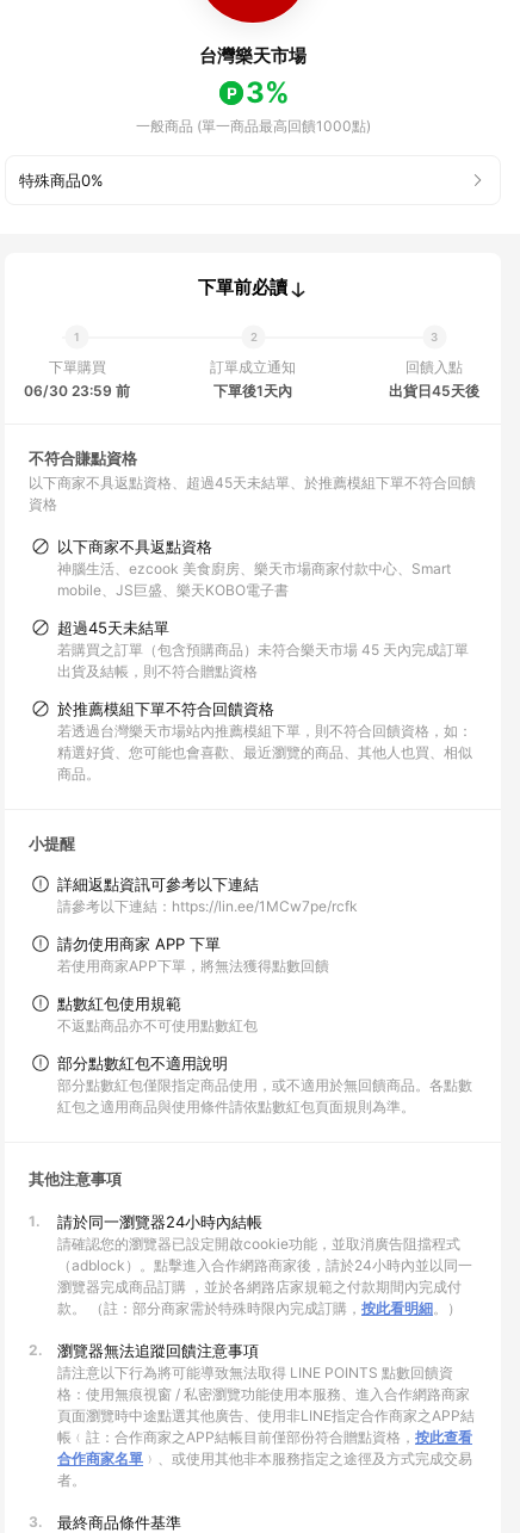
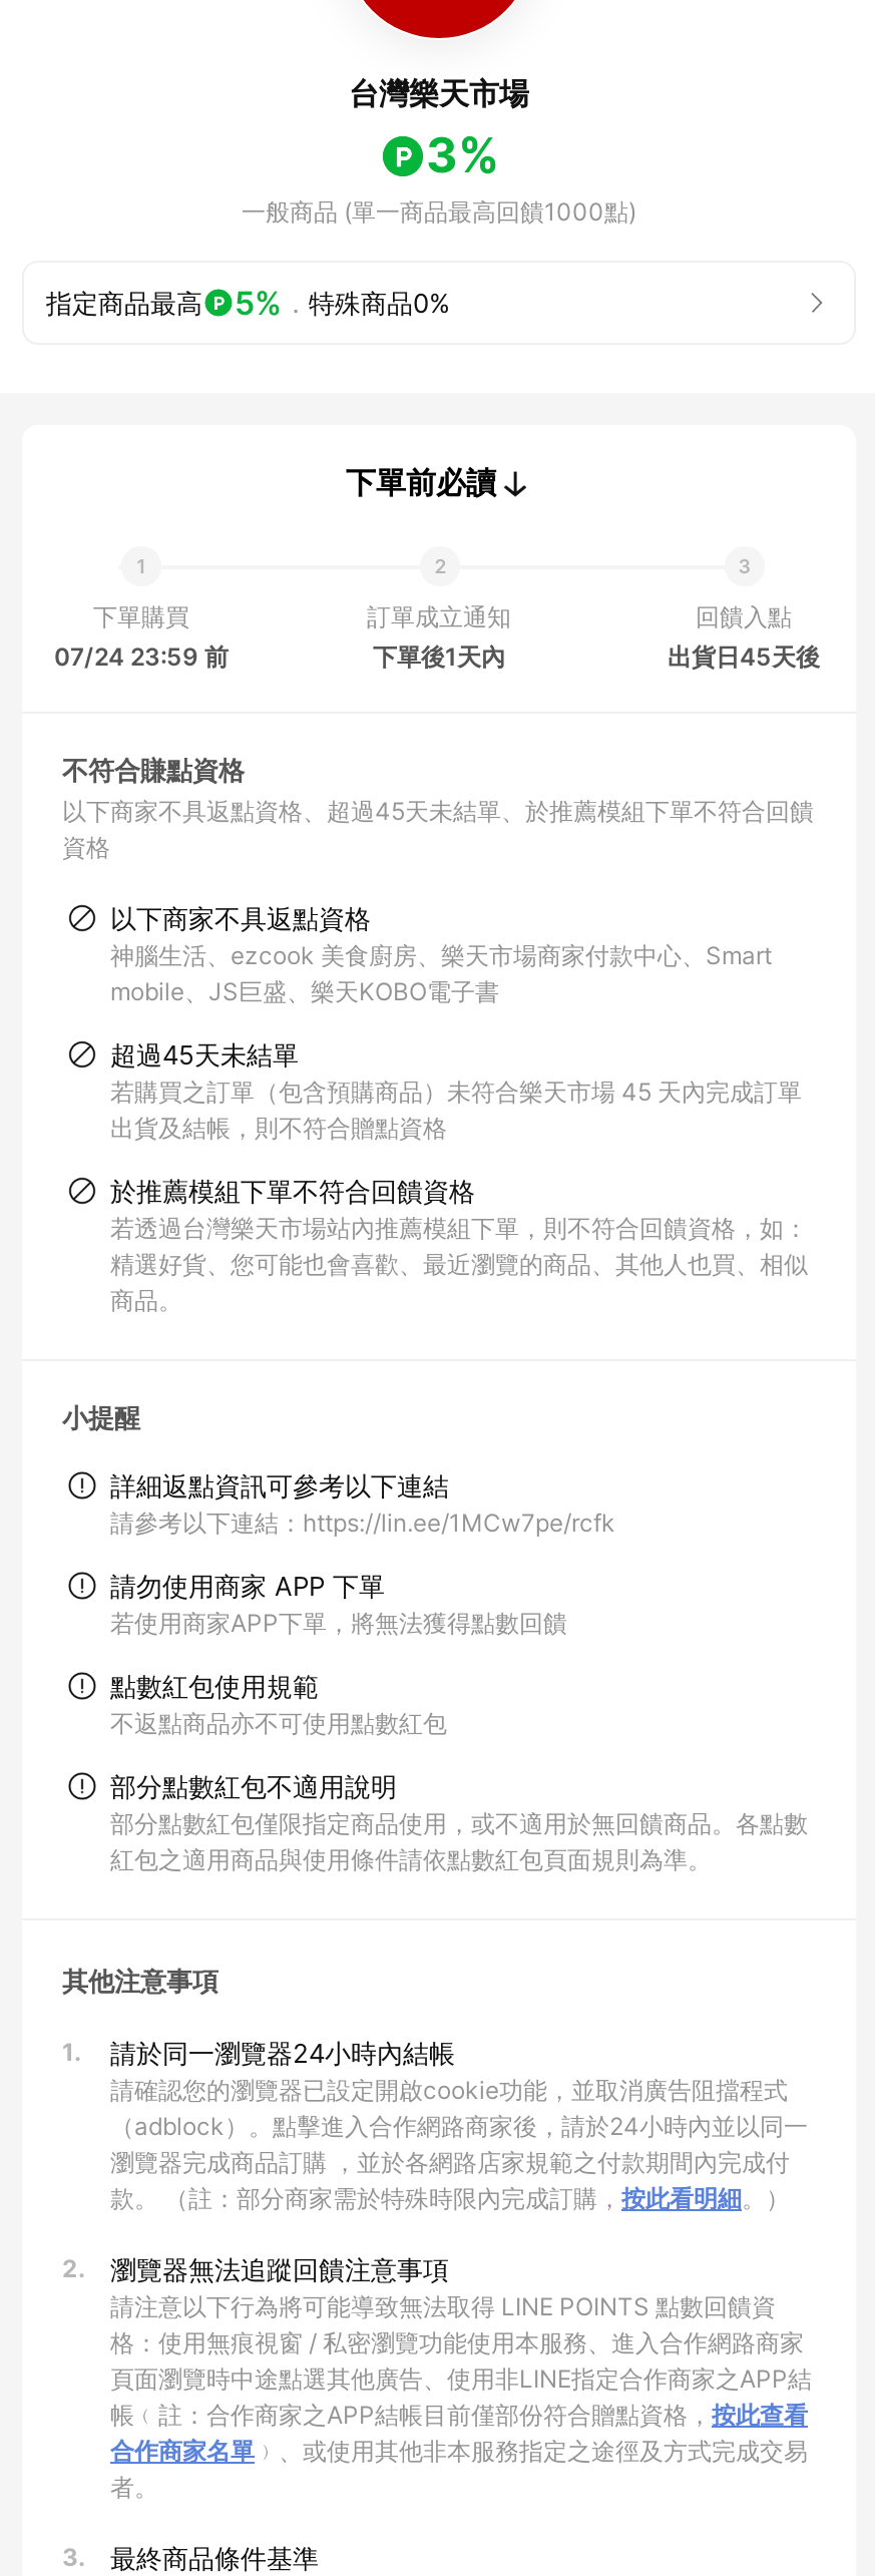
- 特殊商品0%
+ 指定商品最高
+ 5%．特殊商品0%

- 06/30 23:59 前
+ 07/24 23:59 前
